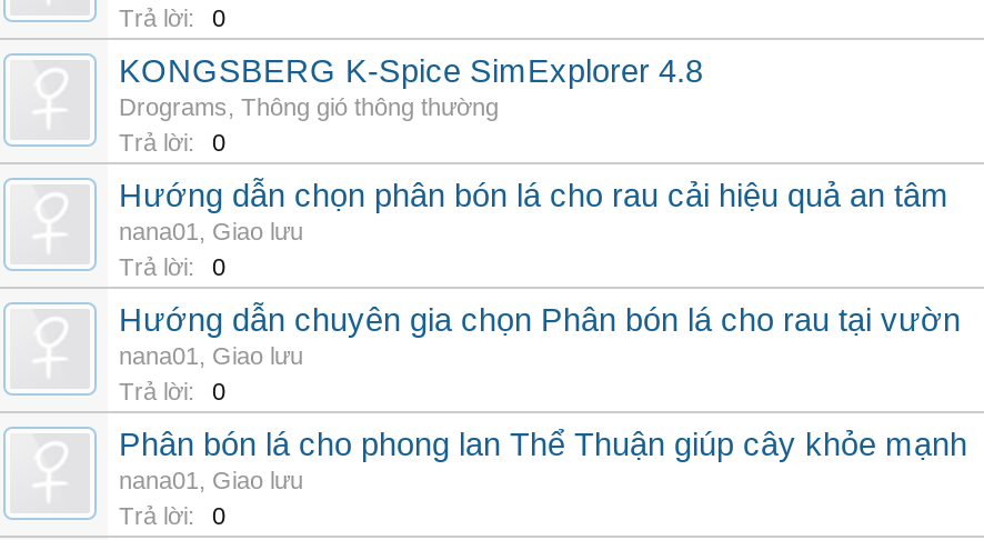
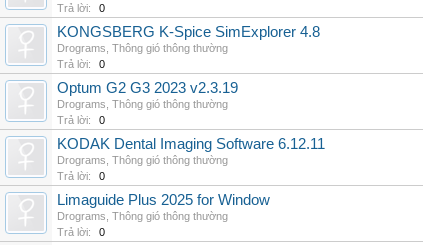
- Hướng dẫn chọn phân bón lá cho rau cải hiệu quả an tâm
- nana01, Giao lưu
+ Optum G2 G3 2023 v2.3.19
+ Drograms, Thông gió thông thường

- Hướng dẫn chuyên gia chọn Phân bón lá cho rau tại vườn
- nana01, Giao lưu
+ KODAK Dental Imaging Software 6.12.11
+ Drograms, Thông gió thông thường

- Phân bón lá cho phong lan Thể Thuận giúp cây khỏe mạnh
- nana01, Giao lưu
+ Limaguide Plus 2025 for Window
+ Drograms, Thông gió thông thường
